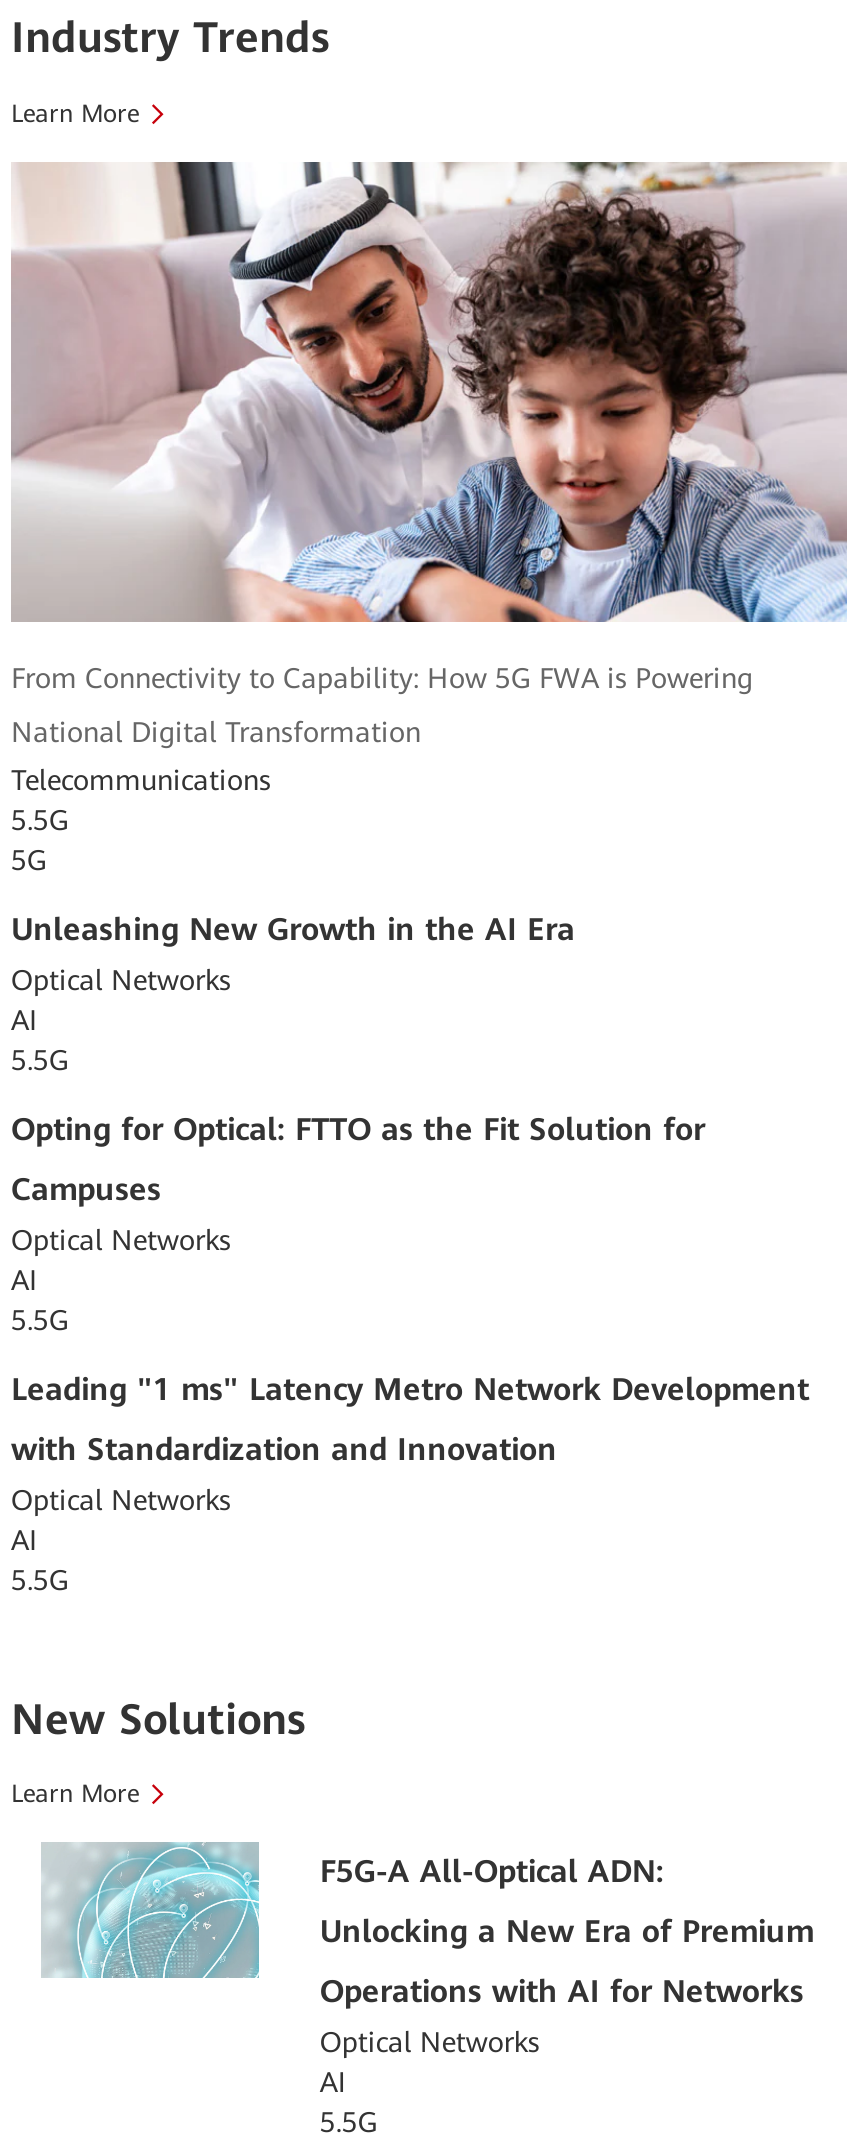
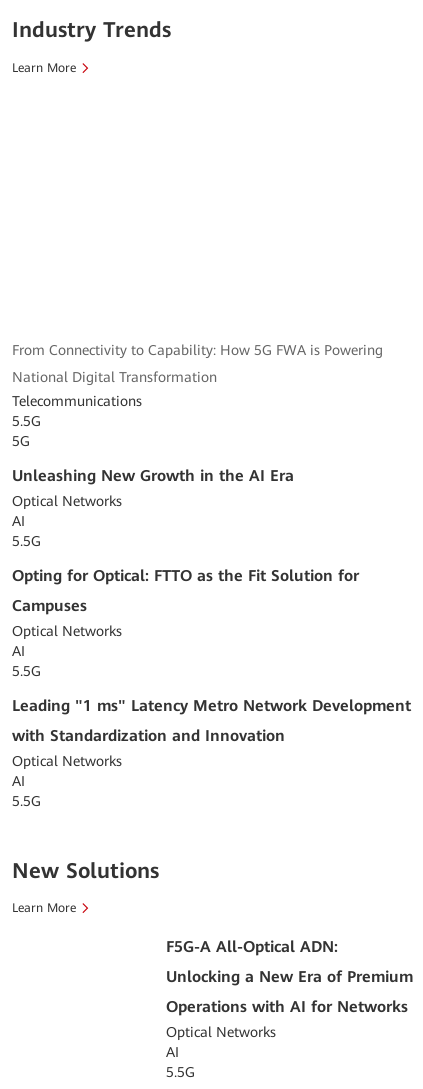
- [image]

- [image]
